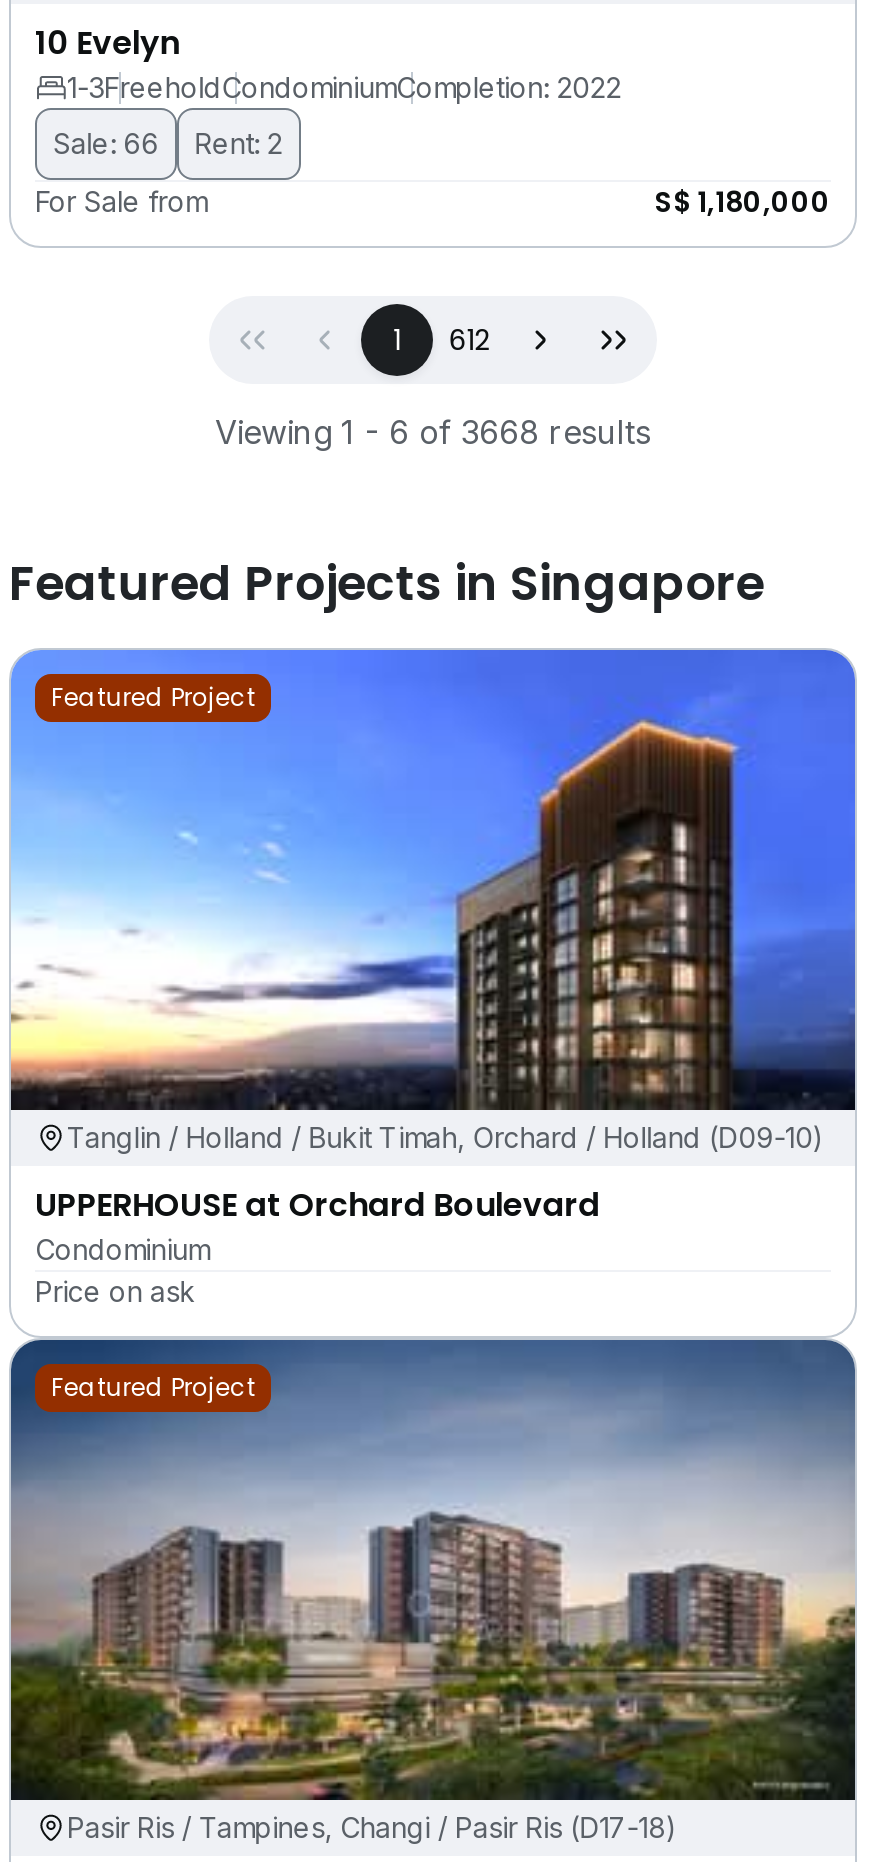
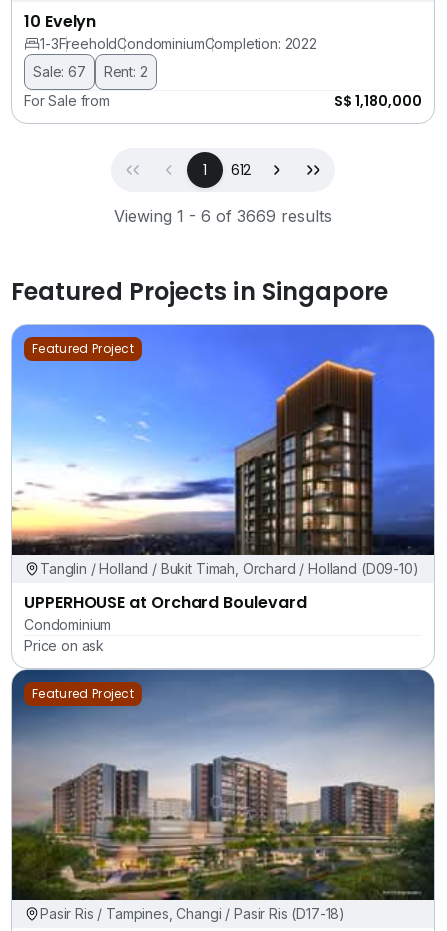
- Sale: 66 Rent: 2
+ Sale: 67 Rent: 2

- Viewing 1 - 6 of 3668 results
+ Viewing 1 - 6 of 3669 results
